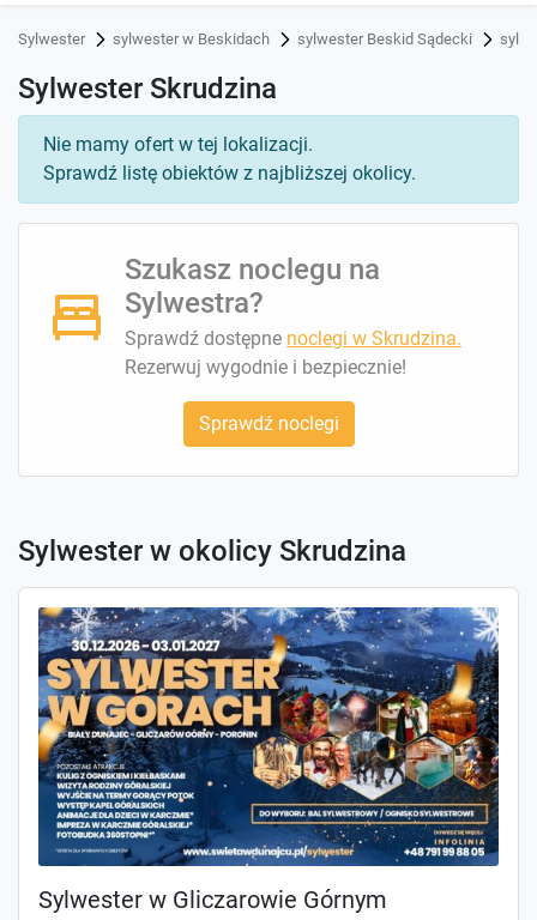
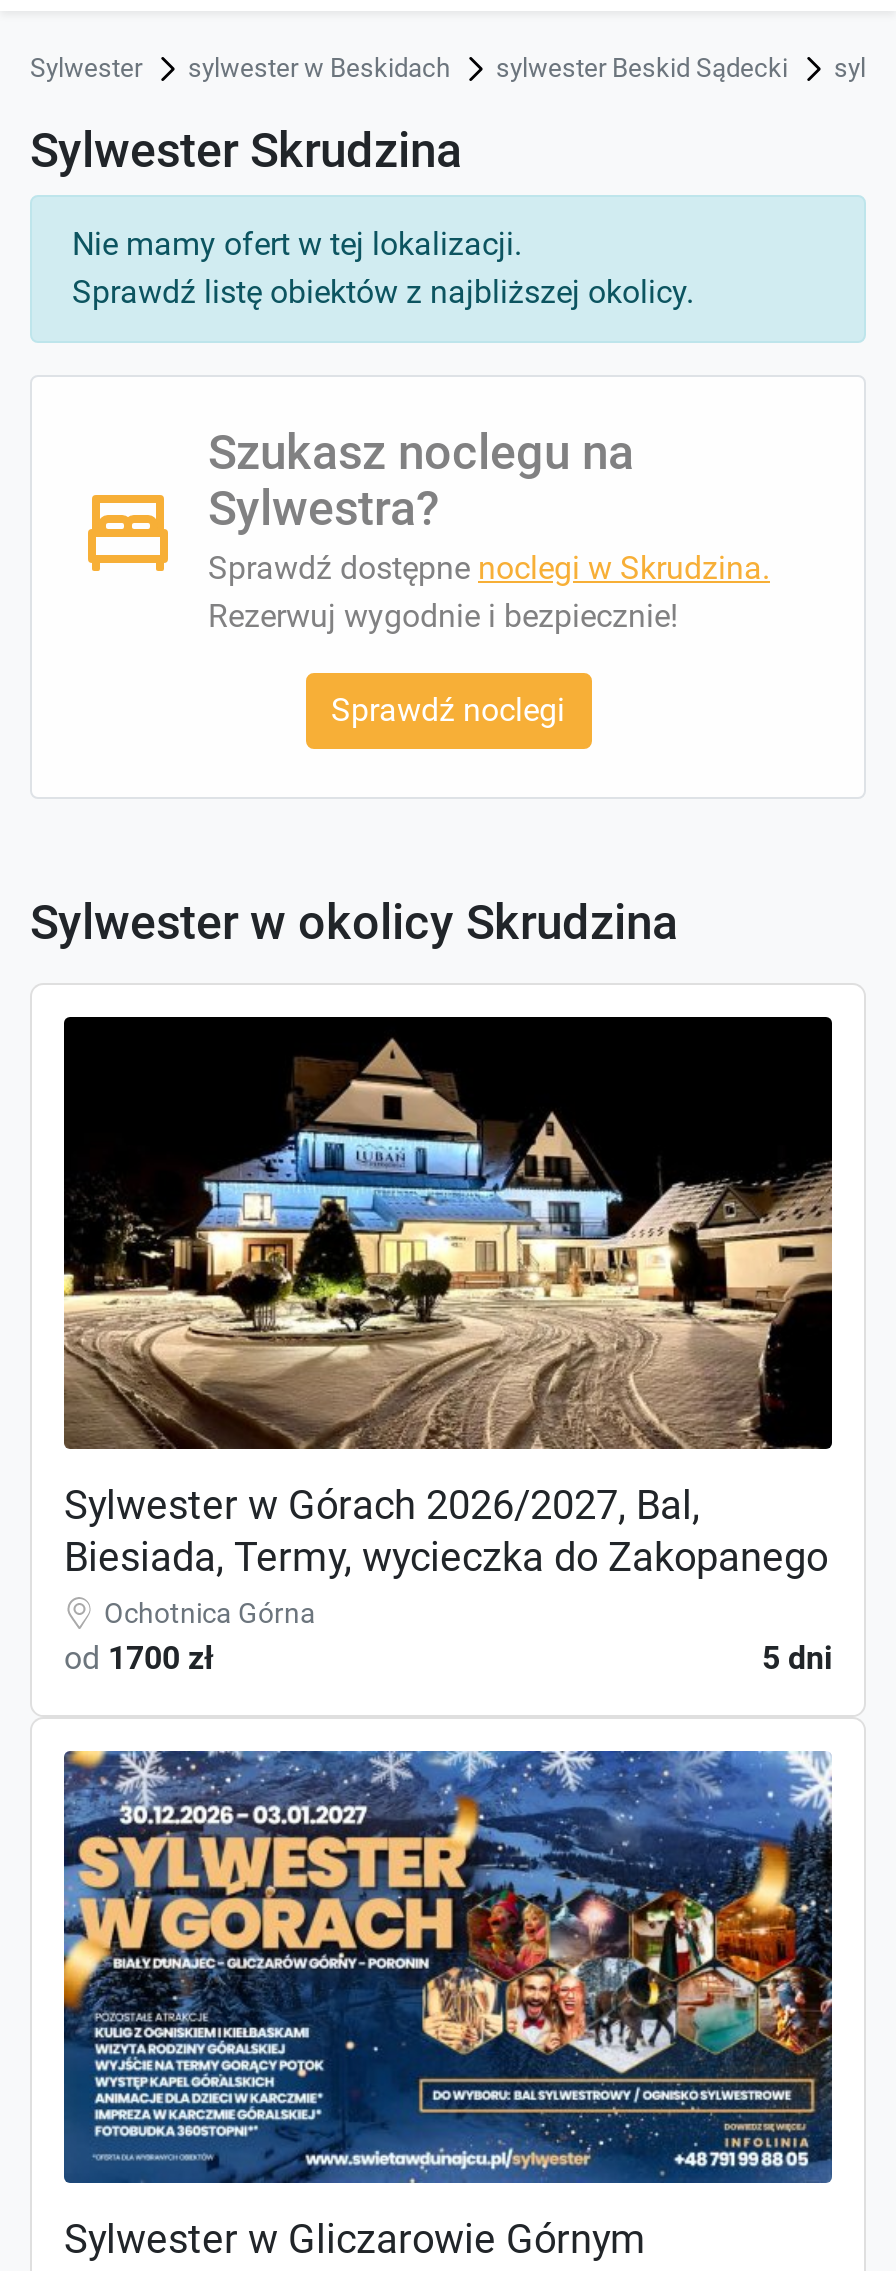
+ [image]
+ Sylwester w Górach 2026/2027, Bal,
+ Biesiada, Termy, wycieczka do Zakopanego
+ Ochotnica Górna
+ od 1700 zł
+ 5 dni
